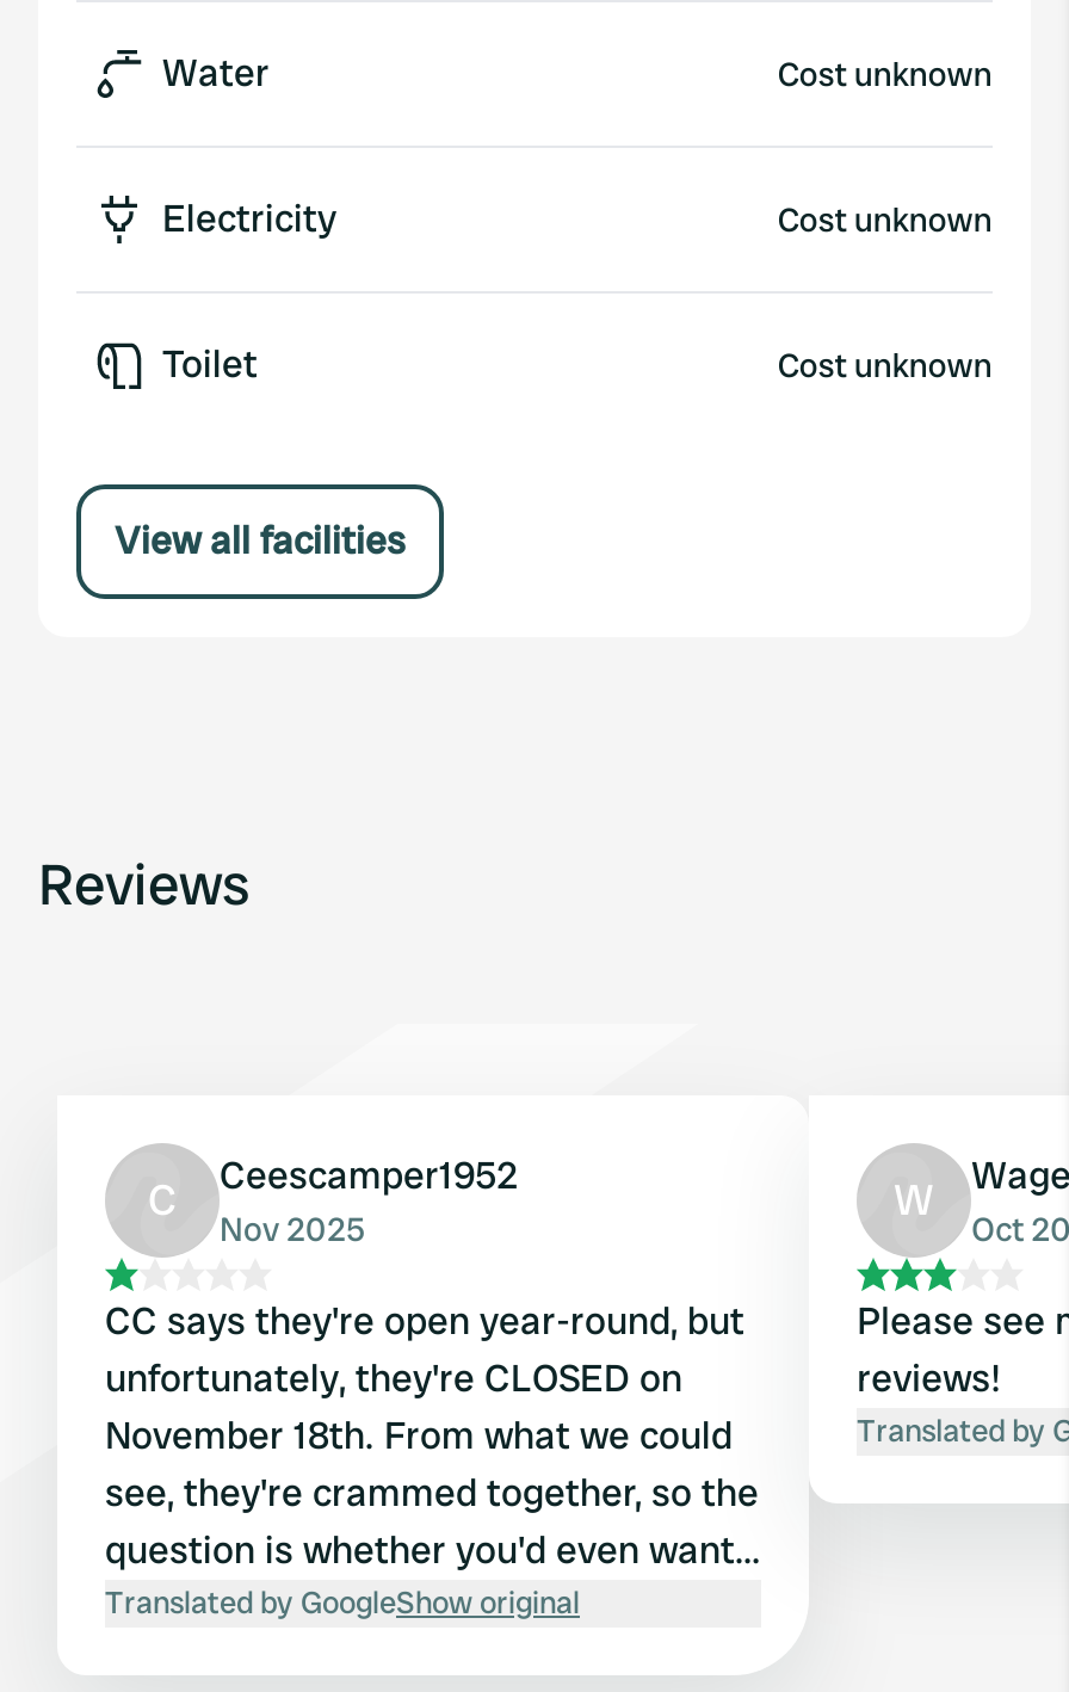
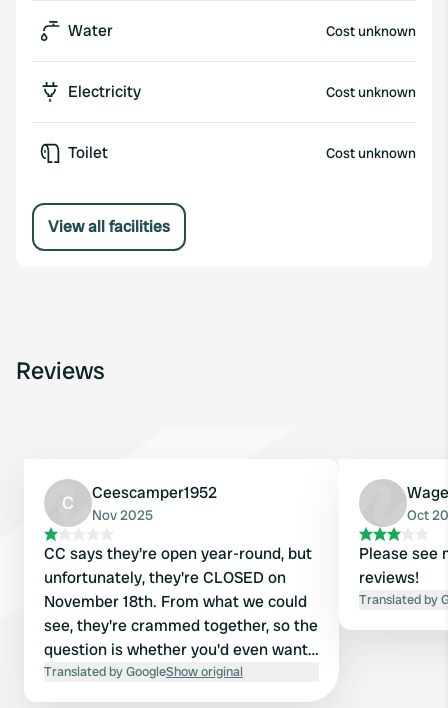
- W
